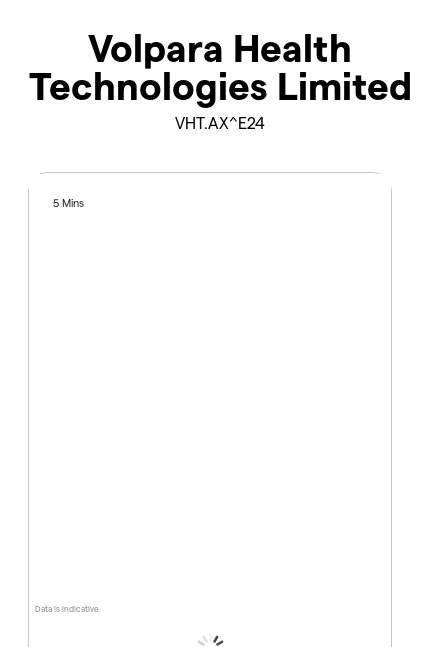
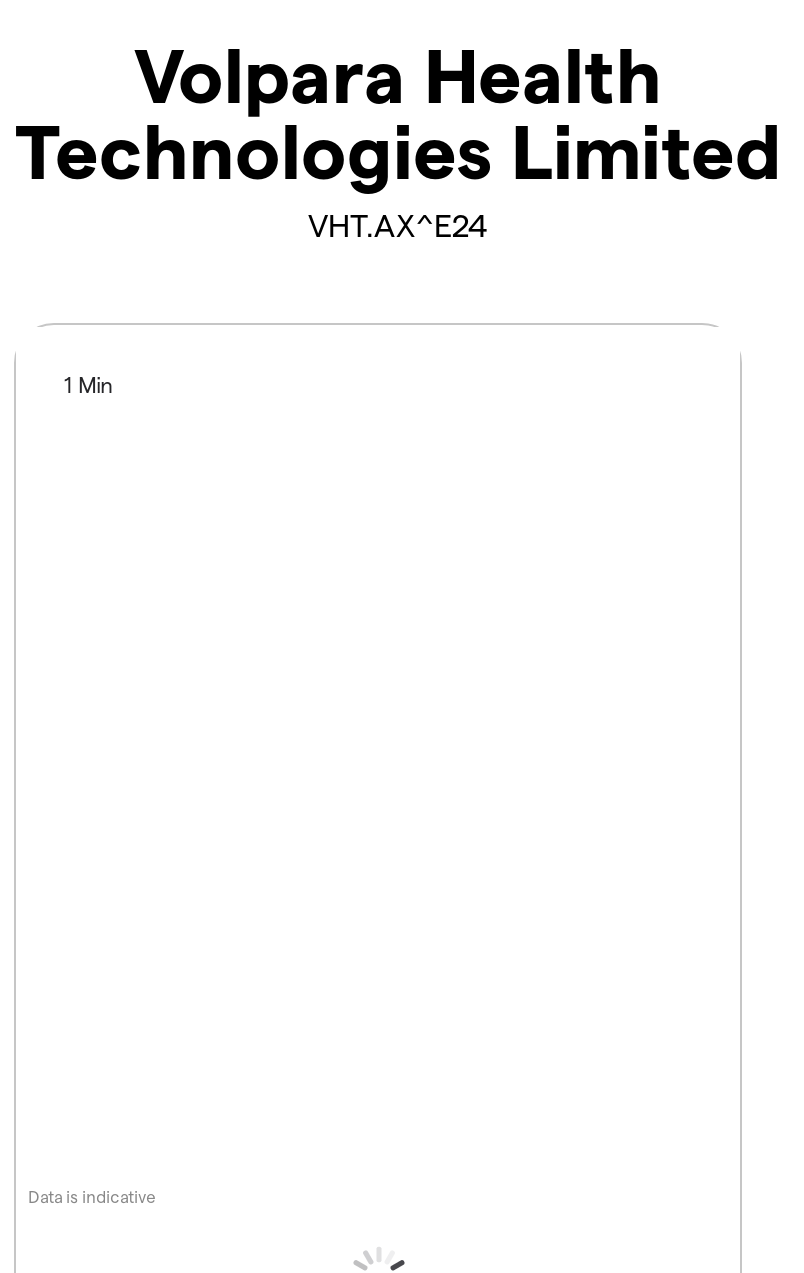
- 5 Mins
+ 1 Min
